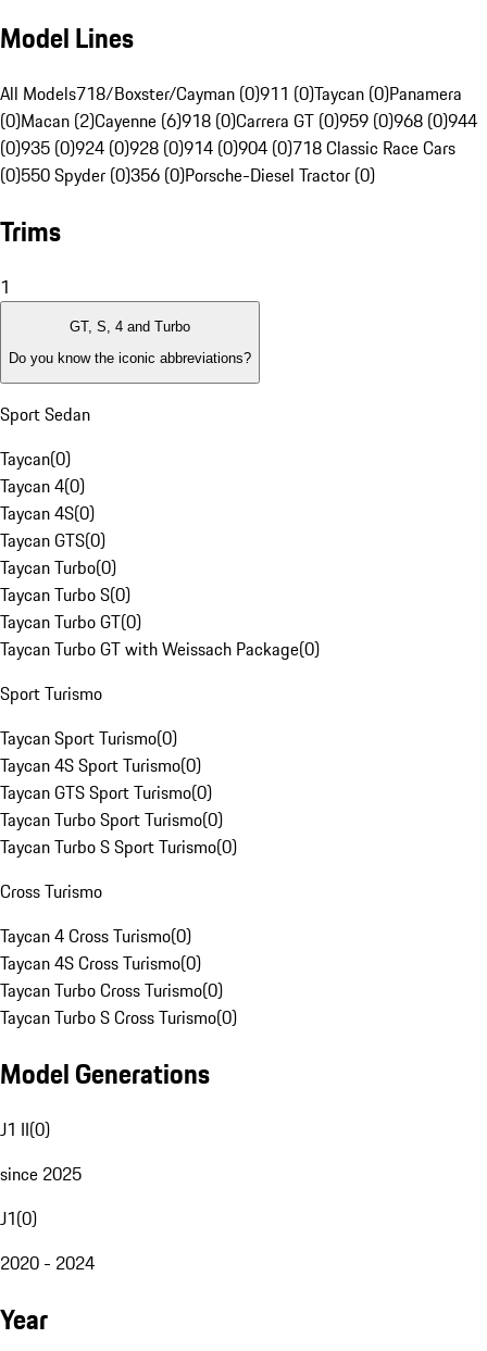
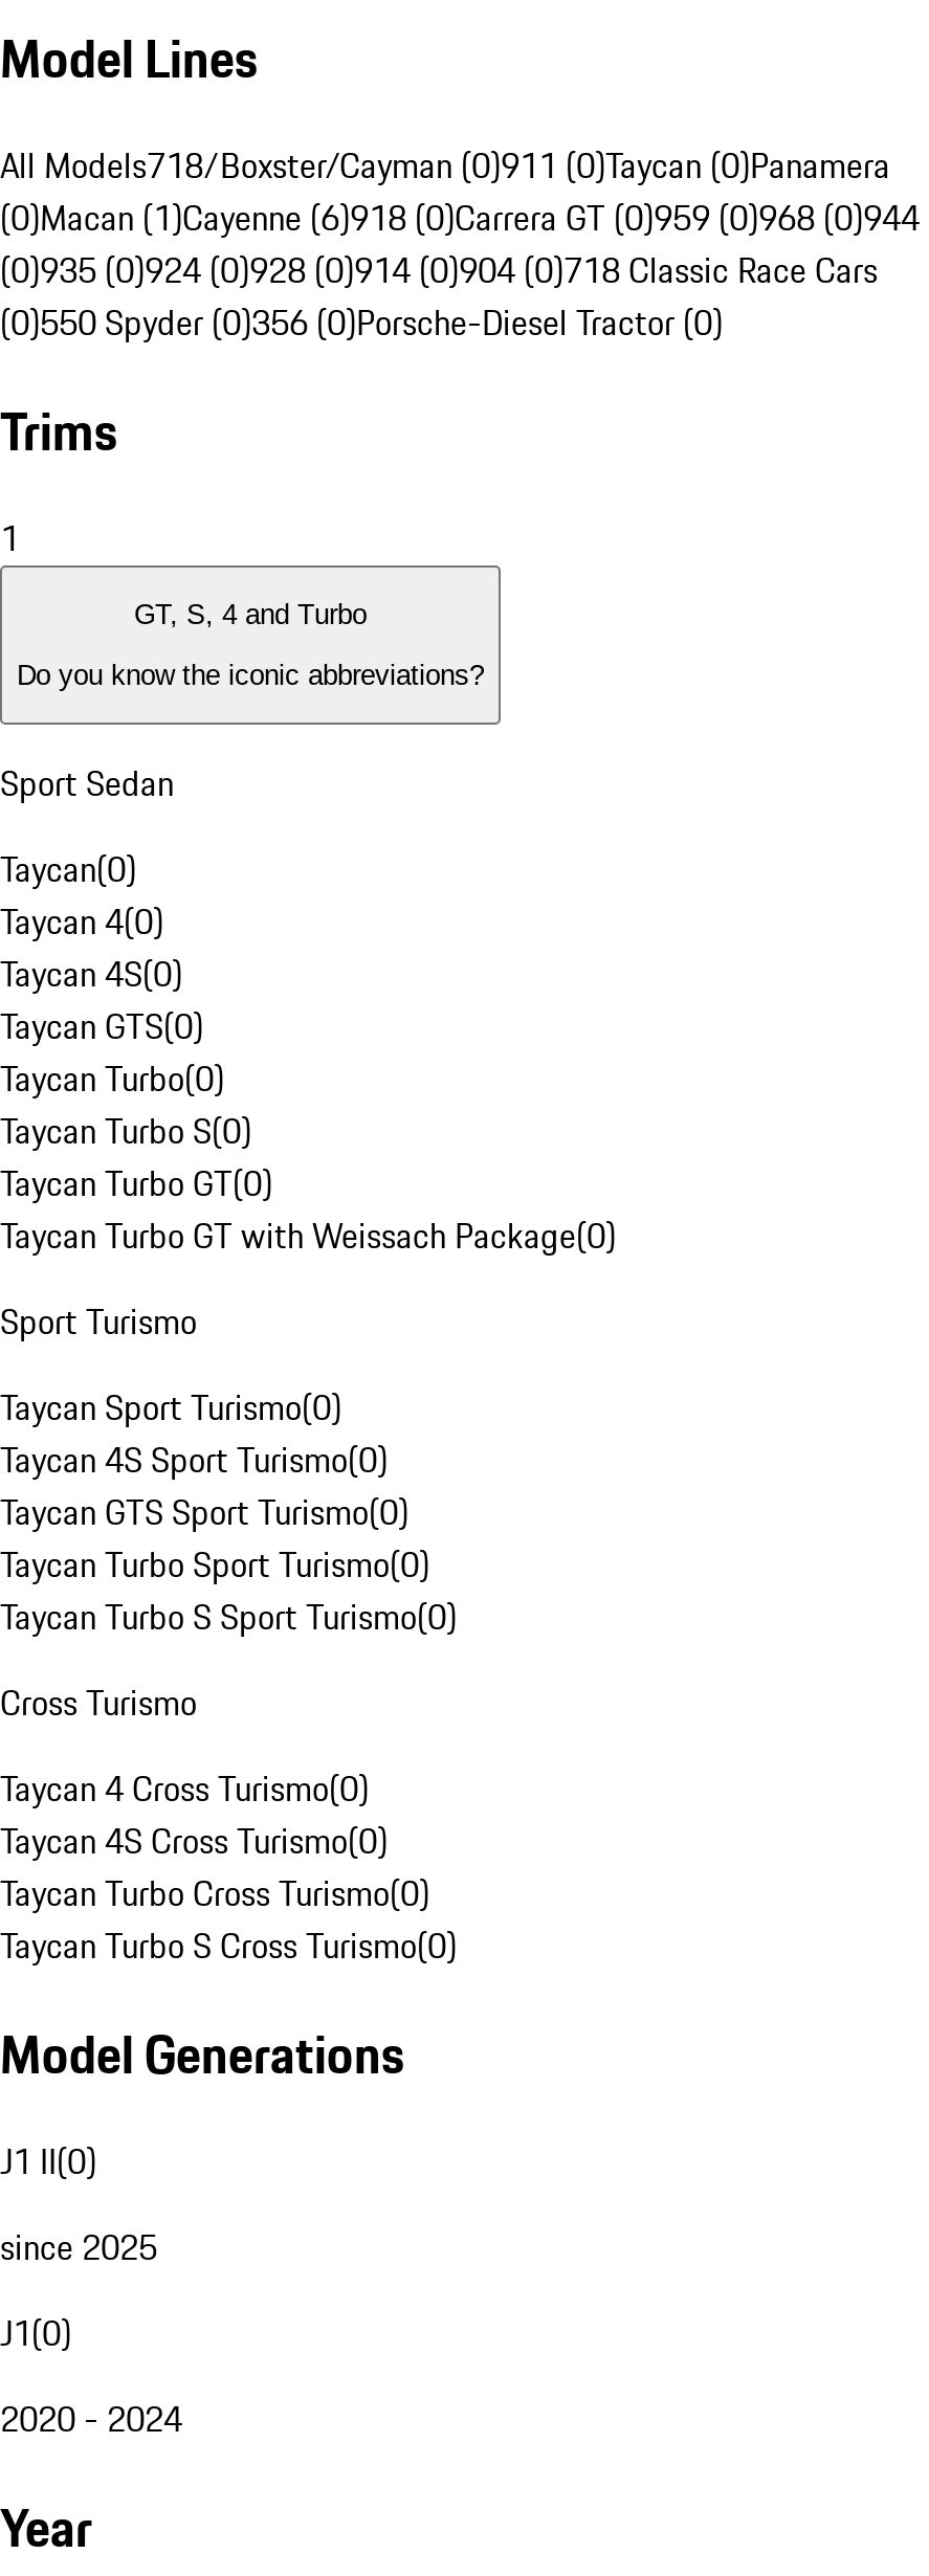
- (0)Macan (2)Cayenne (6)918 (0)Carrera GT (0)959 (0)968 (0)944
+ (0)Macan (1)Cayenne (6)918 (0)Carrera GT (0)959 (0)968 (0)944
